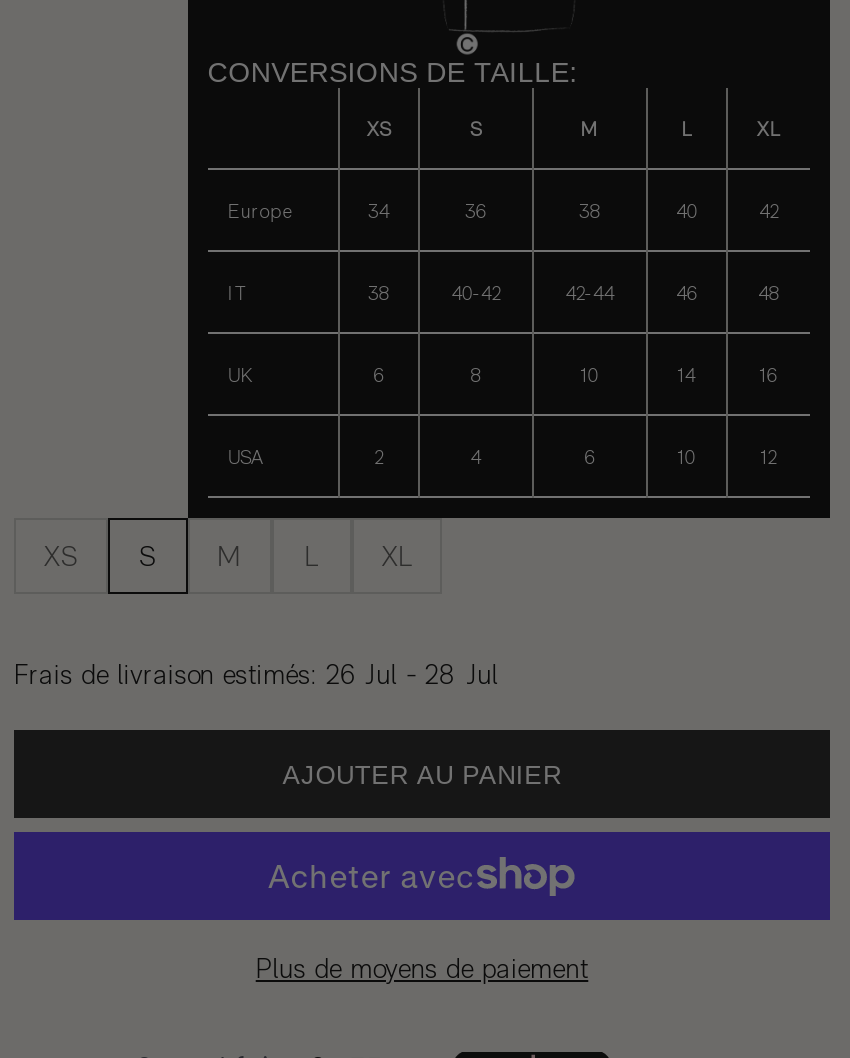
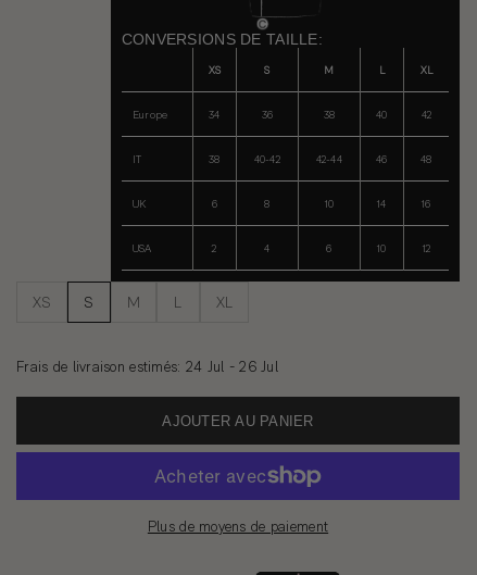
- Frais de livraison estimés: 26 Jul - 28 Jul
+ Frais de livraison estimés: 24 Jul - 26 Jul
